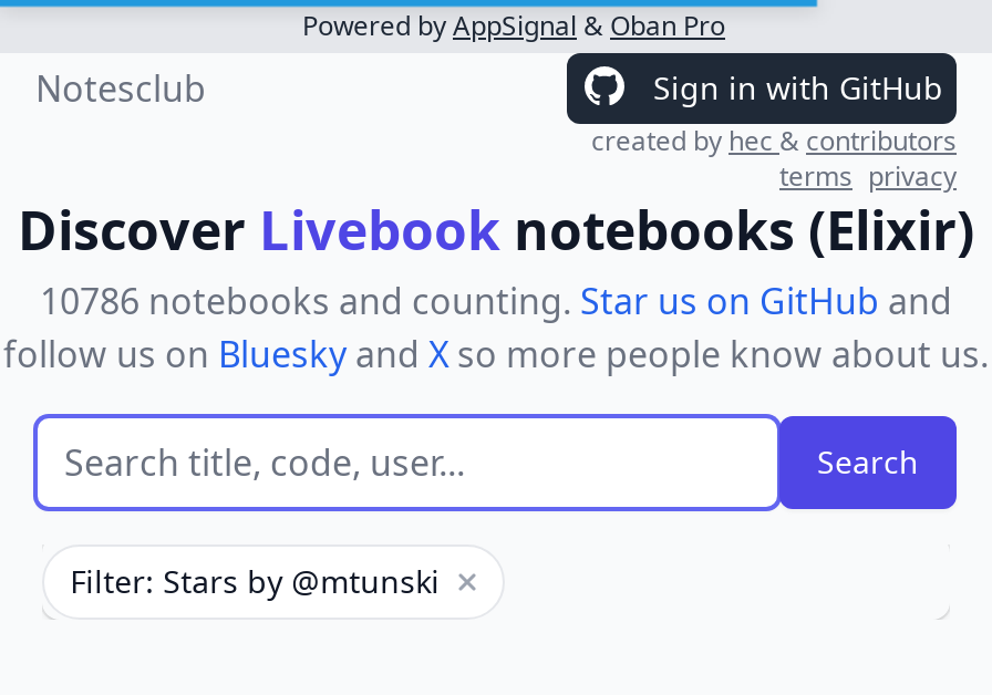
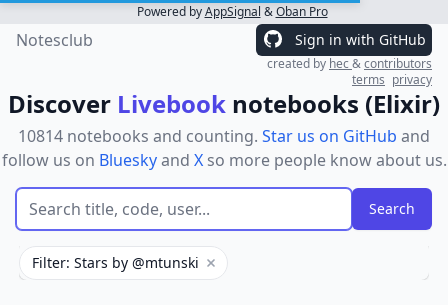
- 10786 notebooks and counting. Star us on GitHub and
+ 10814 notebooks and counting. Star us on GitHub and
